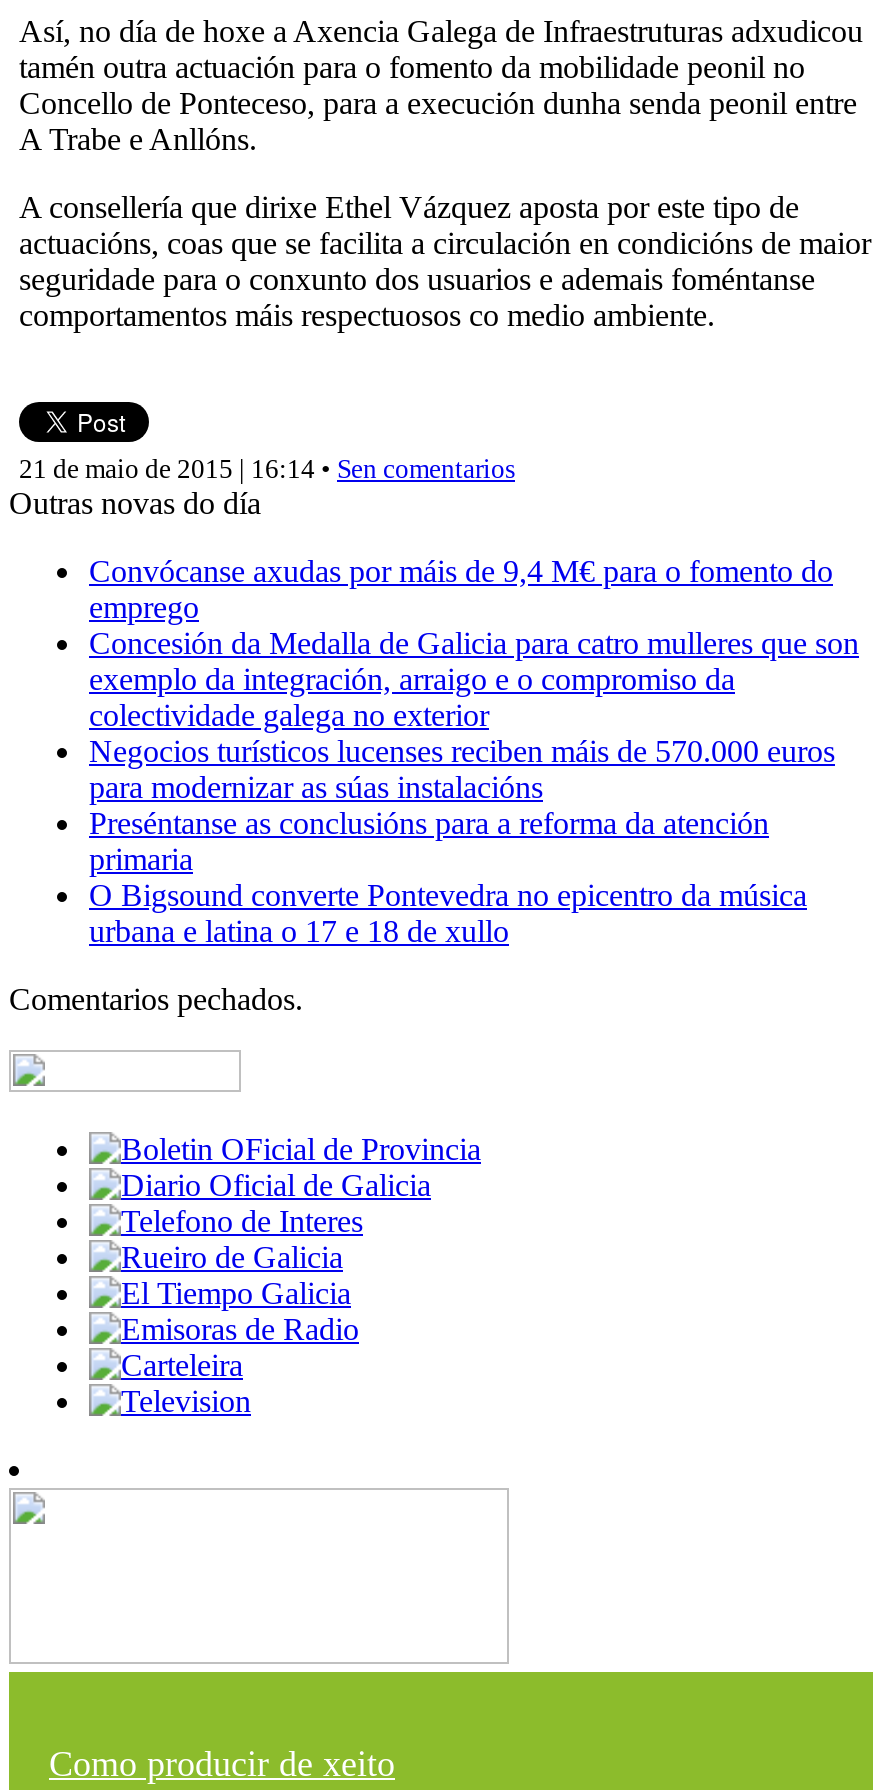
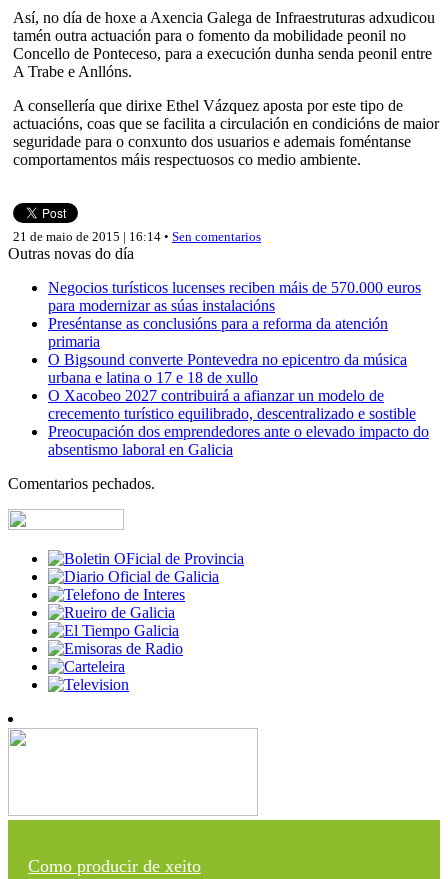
- Convócanse axudas por máis de 9,4 M€ para o fomento do
- emprego
- Concesión da Medalla de Galicia para catro mulleres que son
- exemplo da integración, arraigo e o compromiso da
- colectividade galega no exterior

moved up: Negocios turísticos lucenses reciben máis de 570.000 euros | para modernizar as súas instalacións | Preséntanse as conclusións para a reforma da atención | primaria | O Bigsound converte Pontevedra no epicentro da música | urbana e latina o 17 e 18 de xullo

+ O Xacobeo 2027 contribuirá a afianzar un modelo de
+ crecemento turístico equilibrado, descentralizado e sostible
+ Preocupación dos emprendedores ante o elevado impacto do
+ absentismo laboral en Galicia
